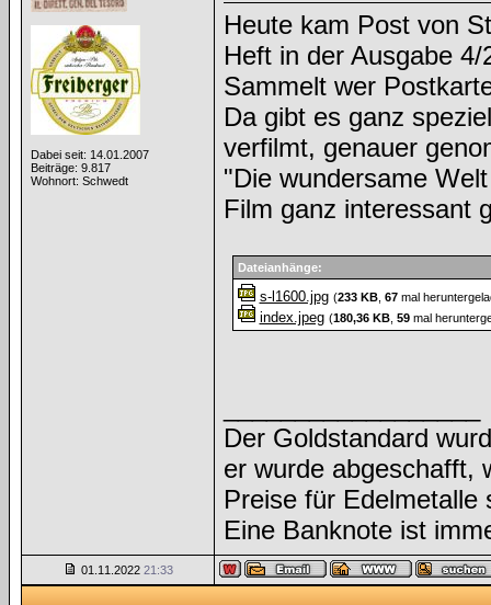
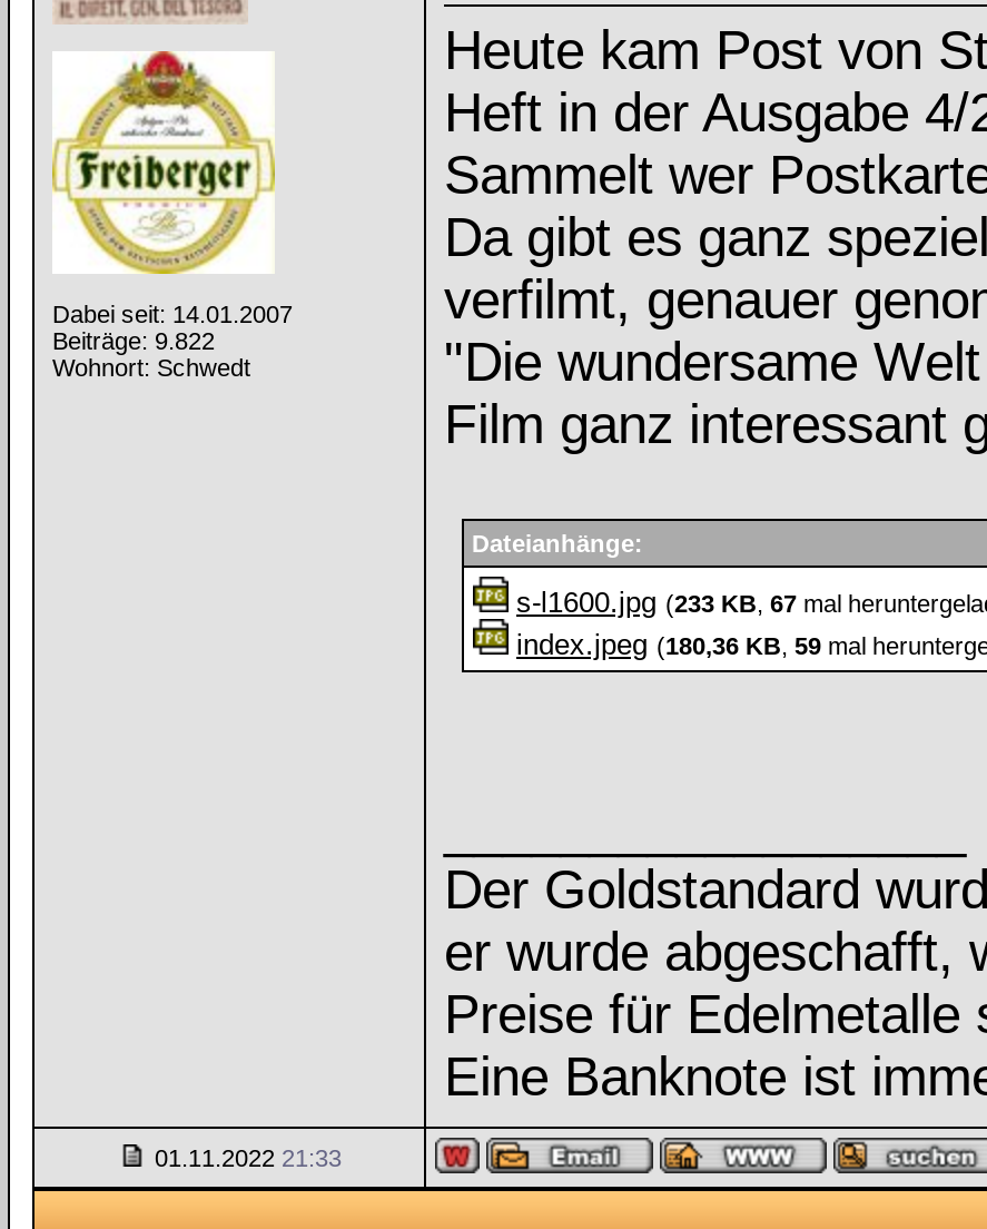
- Beiträge: 9.817
+ Beiträge: 9.822
